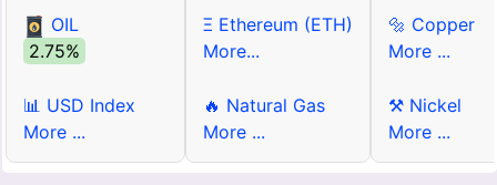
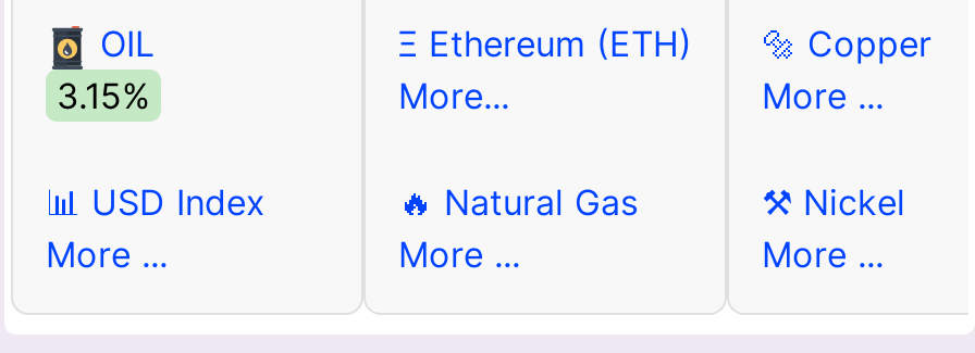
- 2.75%
+ 3.15%
